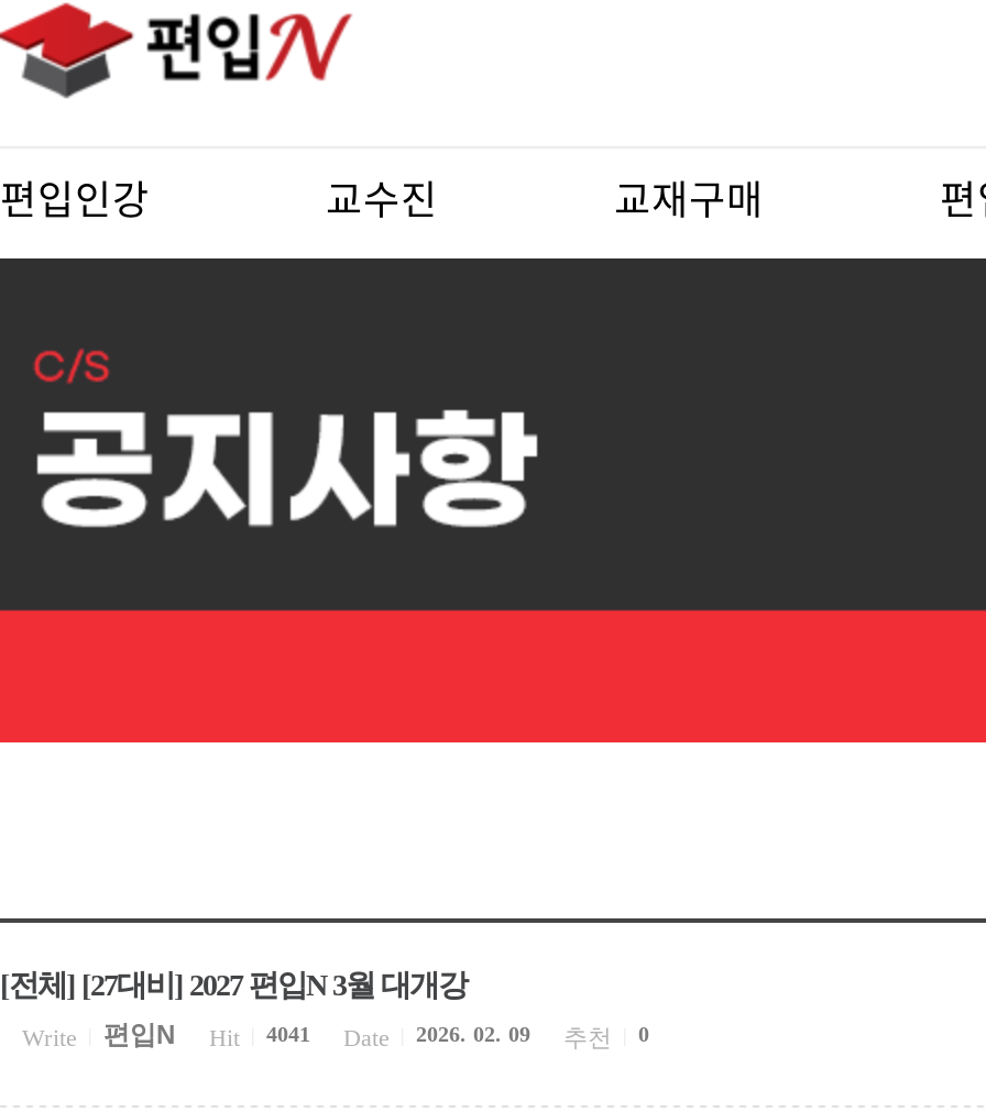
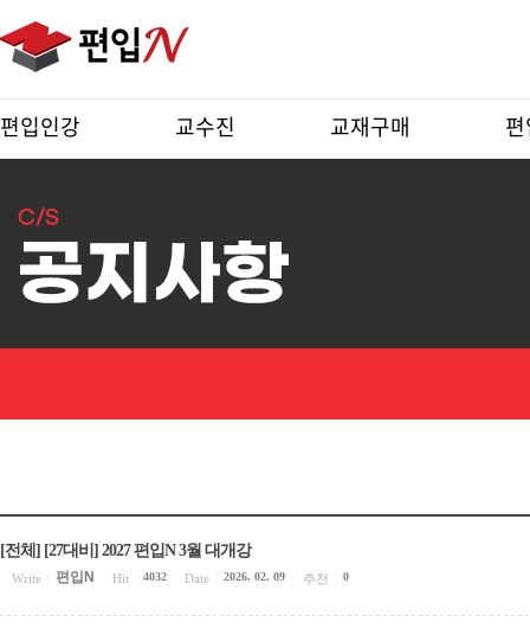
- Write 편입N Hit 4041 Date 2026. 02. 09 추천 0
+ Write 편입N Hit 4032 Date 2026. 02. 09 추천 0
